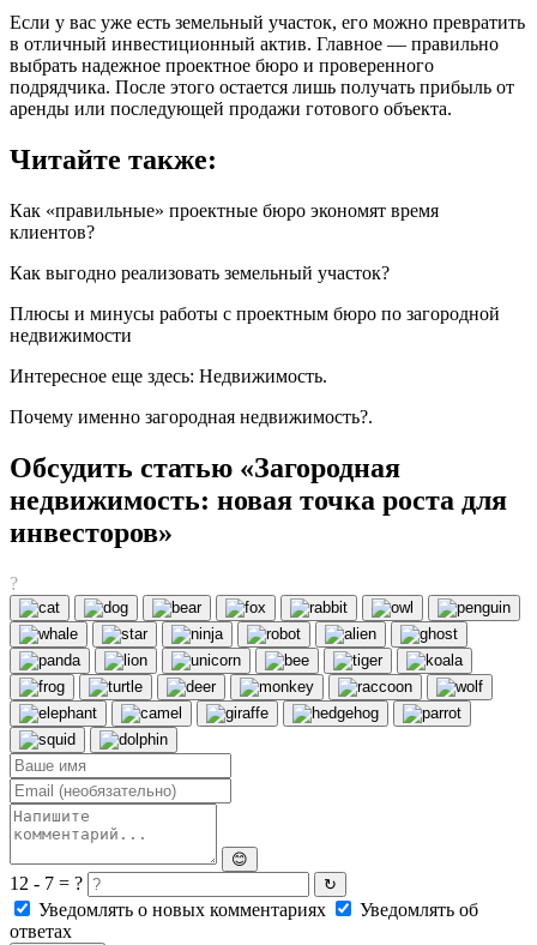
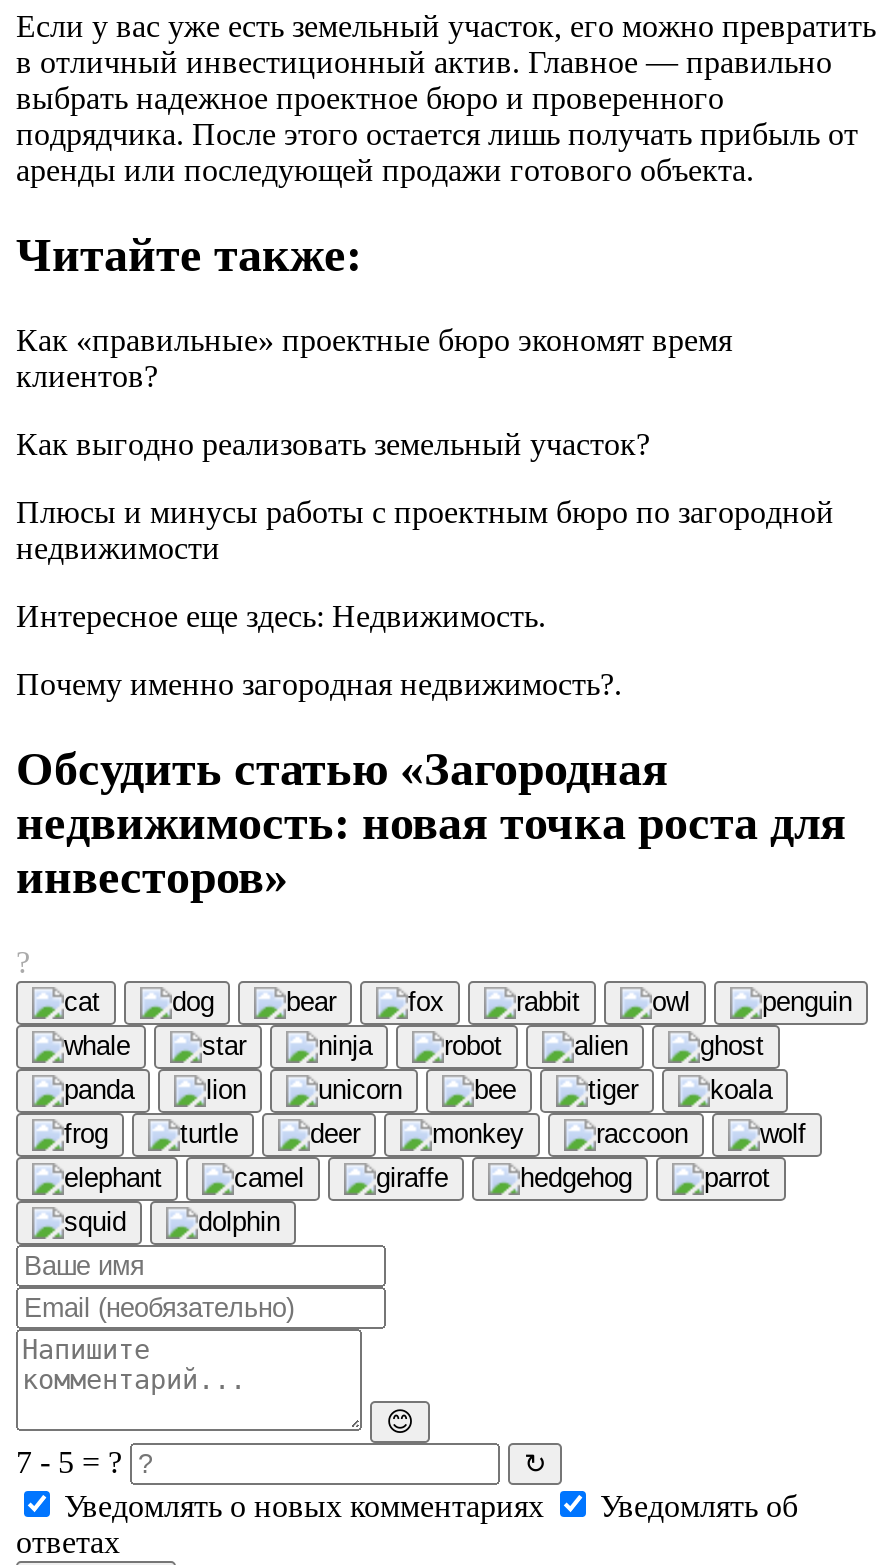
- 12 - 7 = ?
+ 7 - 5 = ?
